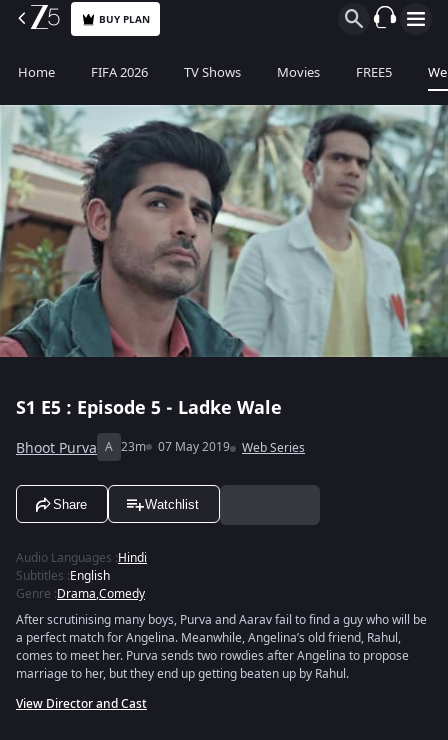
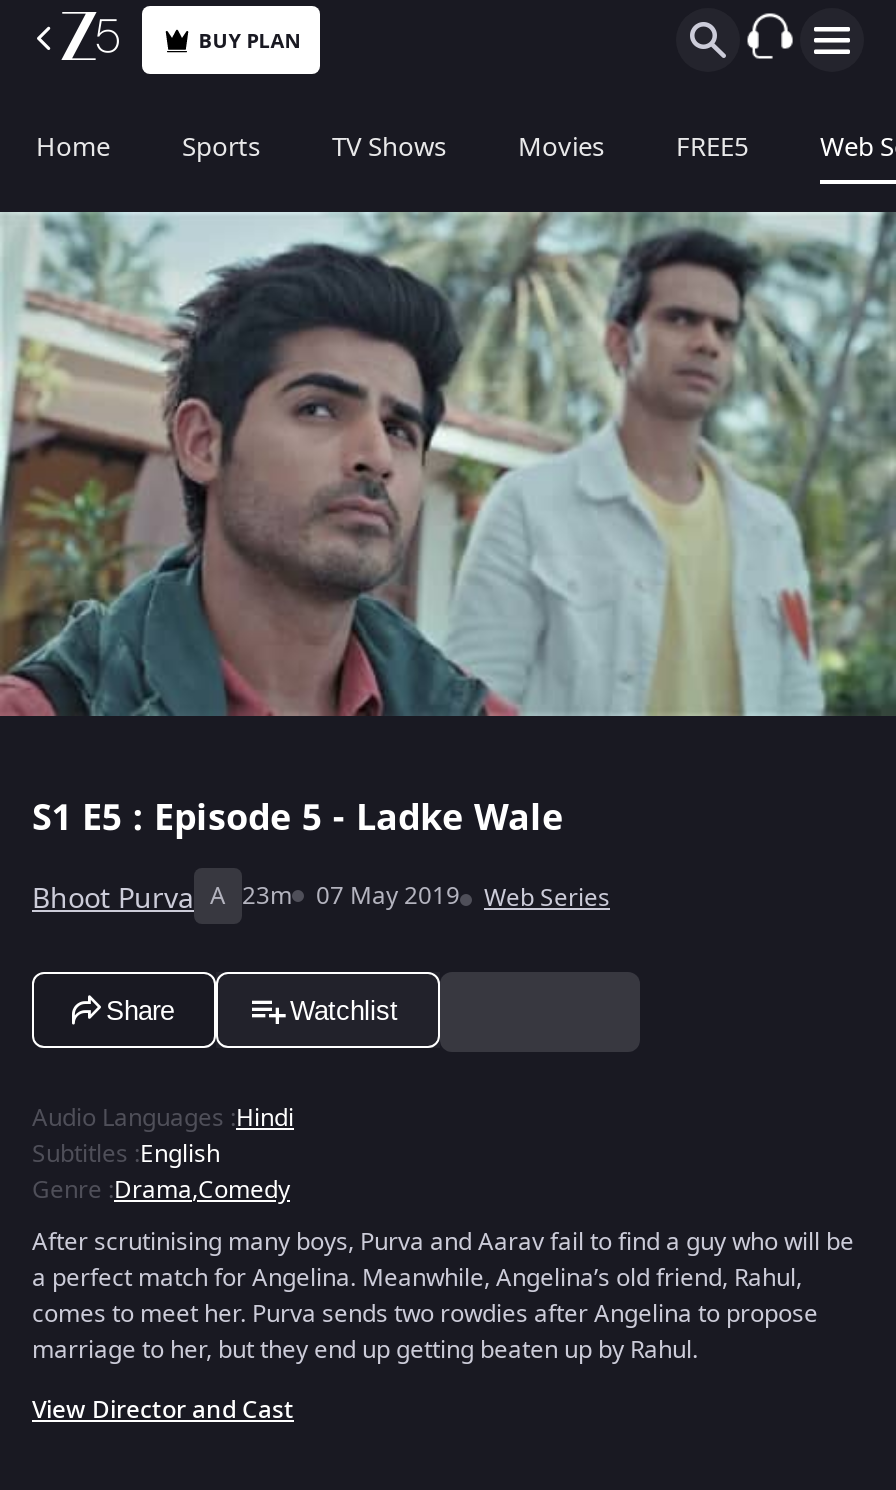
- FIFA 2026
+ Sports
